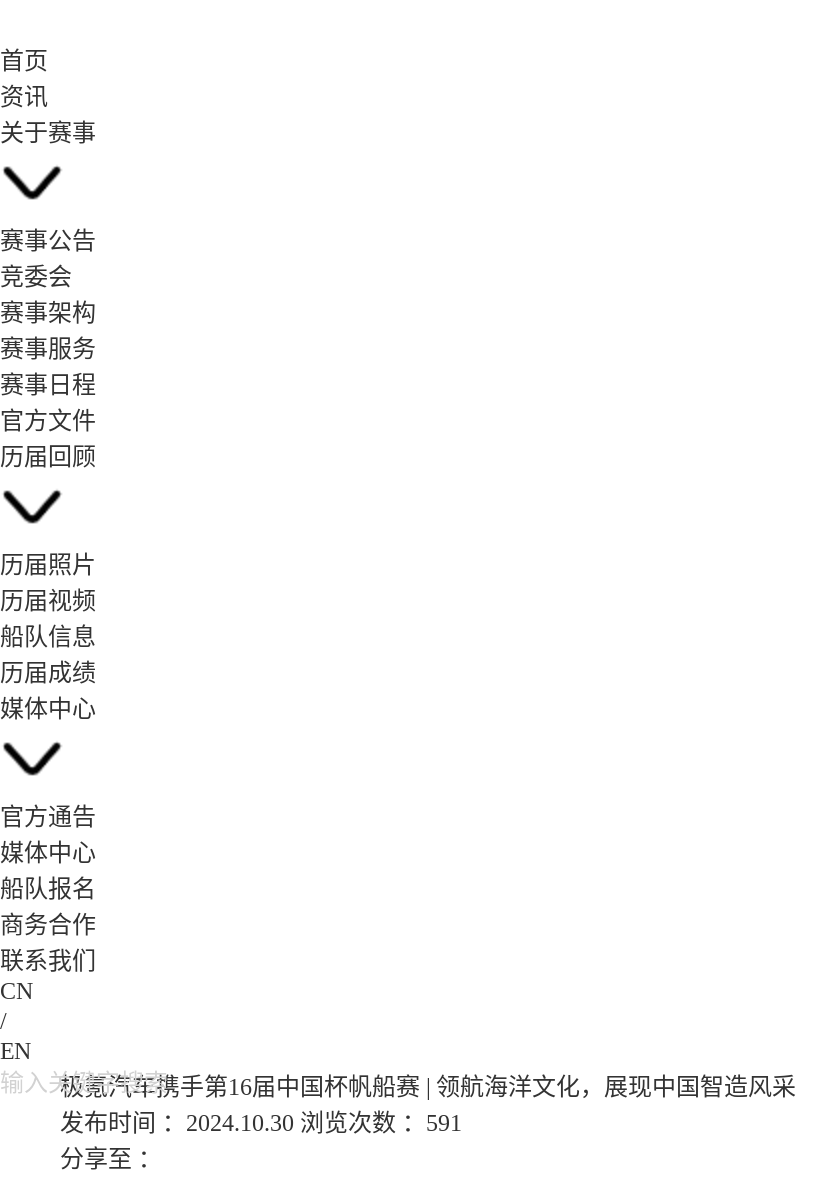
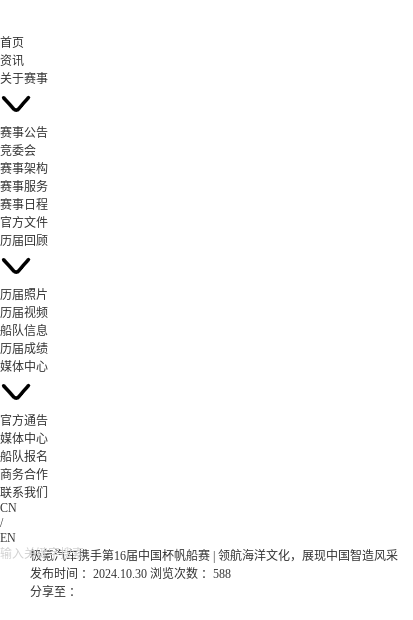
- 发布时间 ：2024.10.30 浏览次数 ：591
+ 发布时间 ：2024.10.30 浏览次数 ：588
